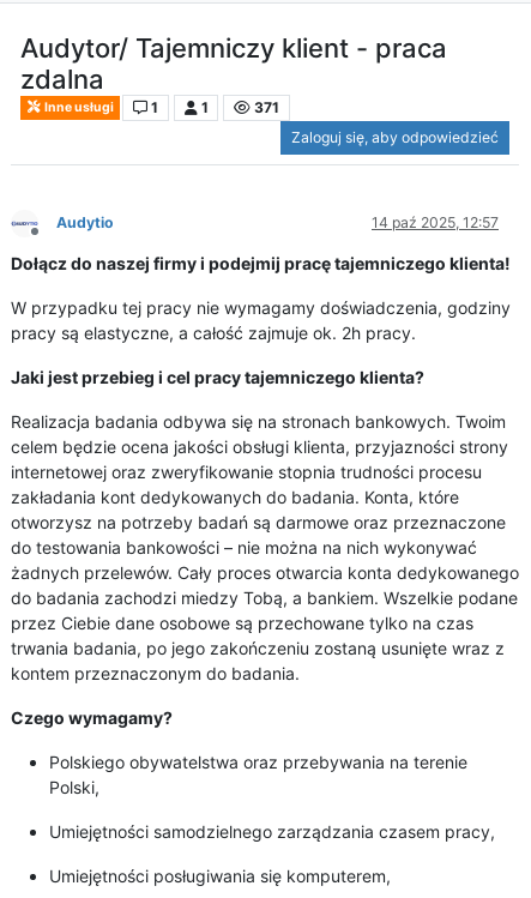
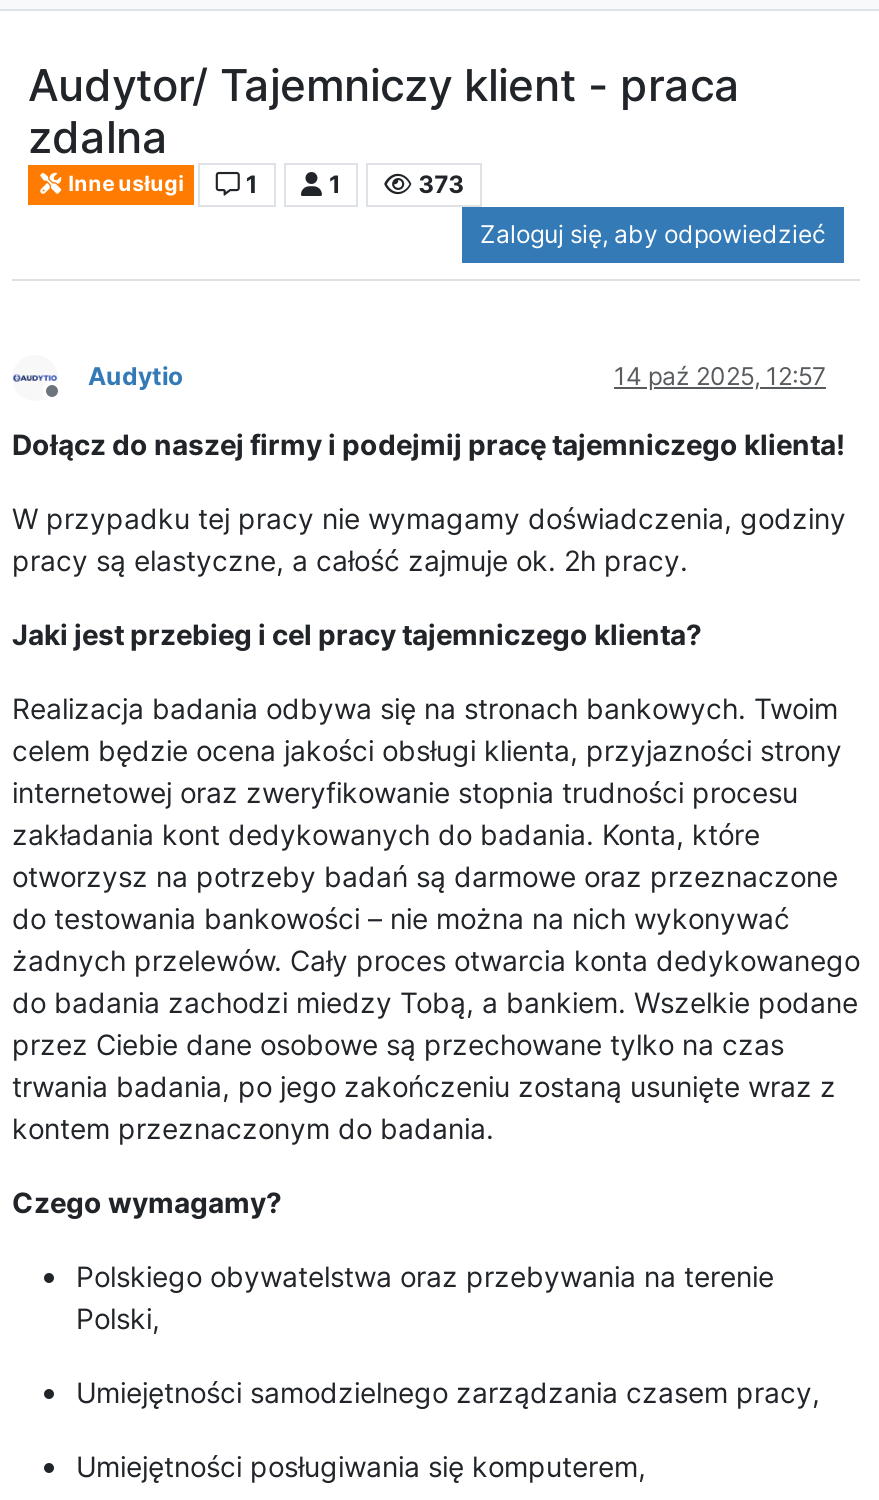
- 371
+ 373
